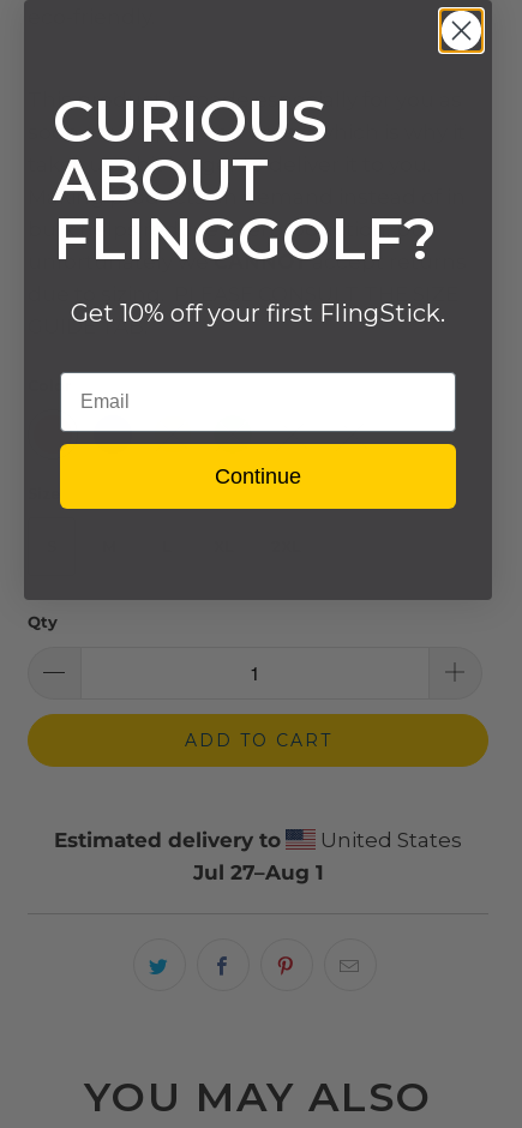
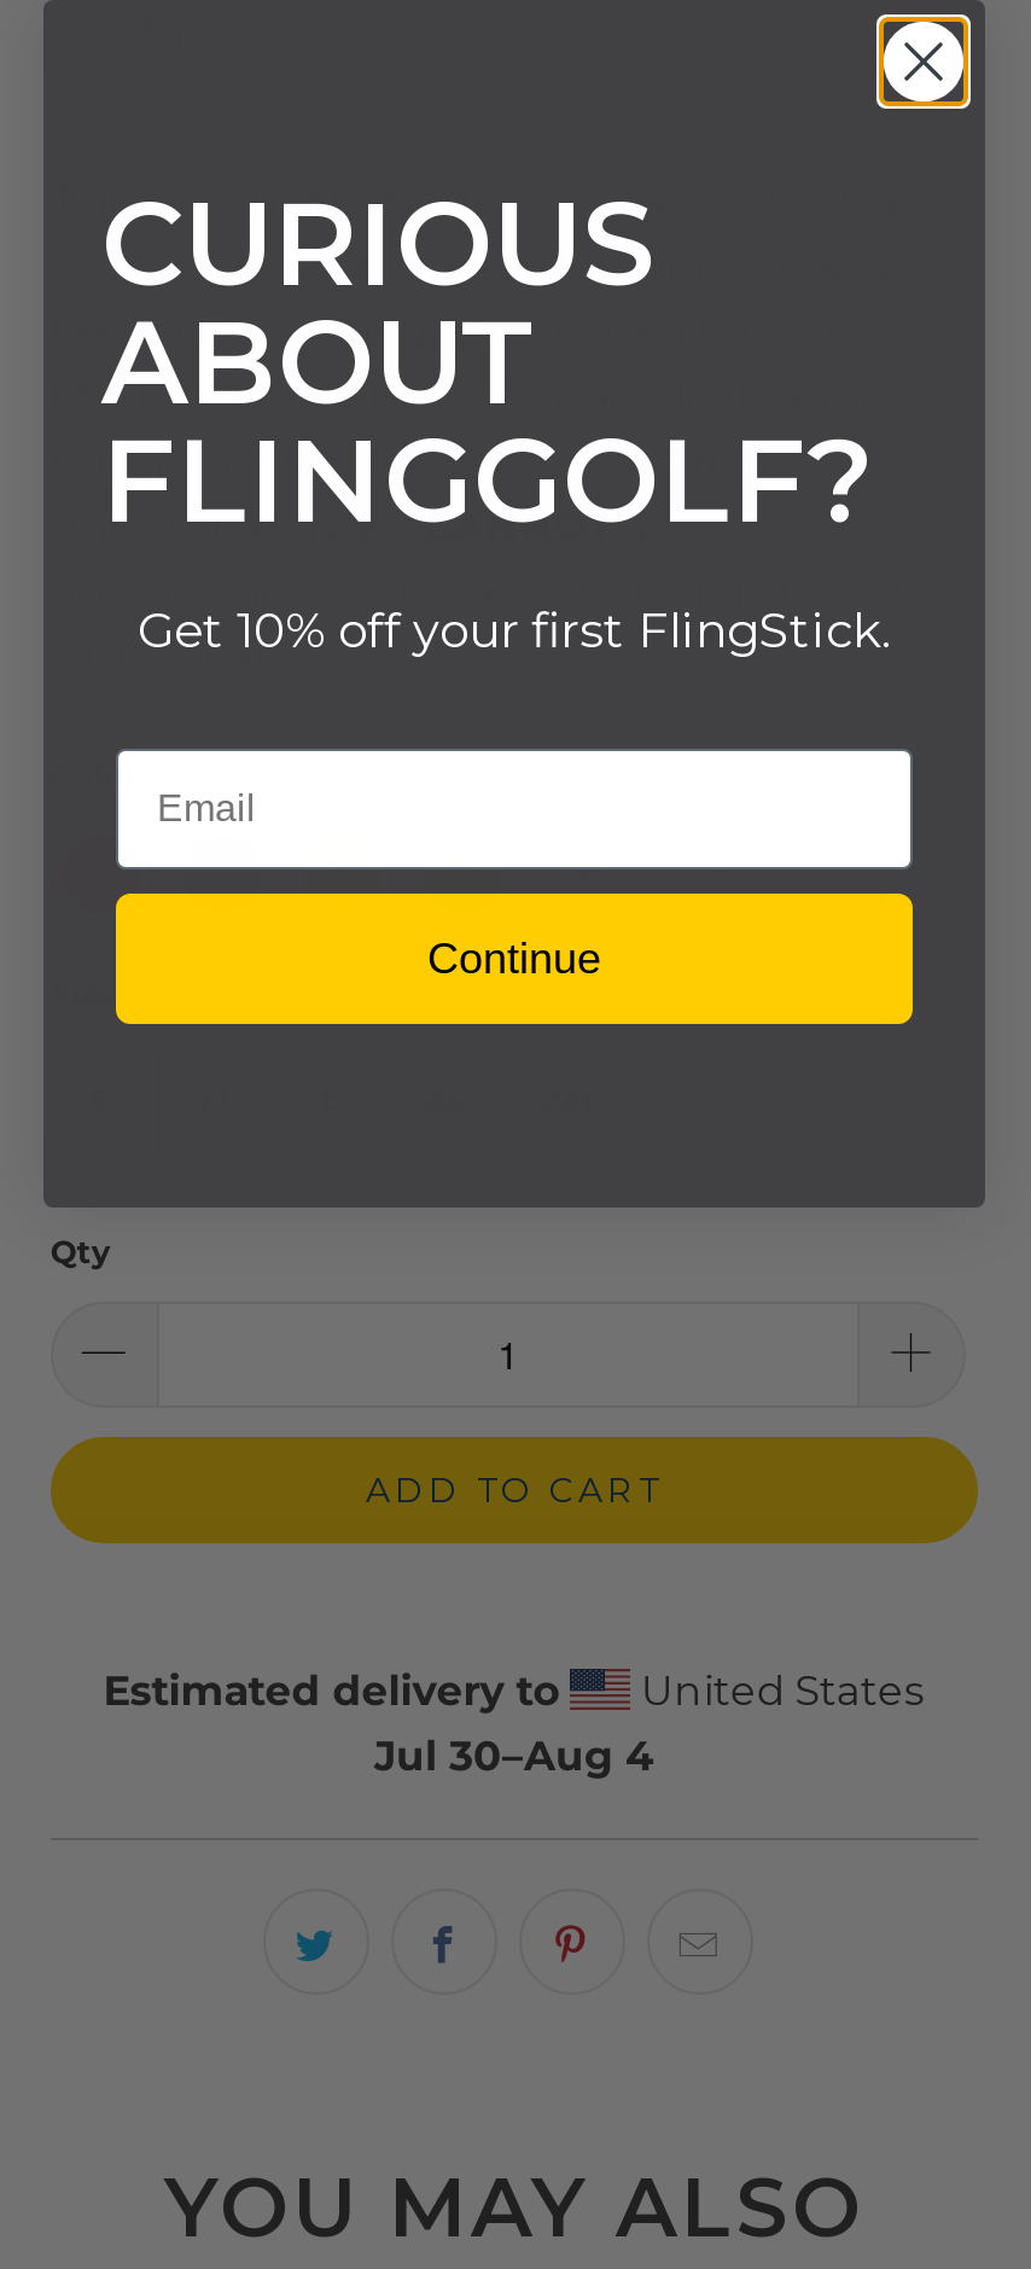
- Jul 27–Aug 1
+ Jul 30–Aug 4
